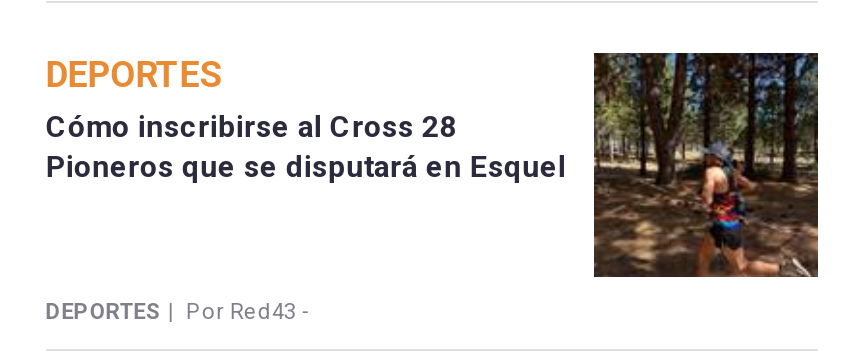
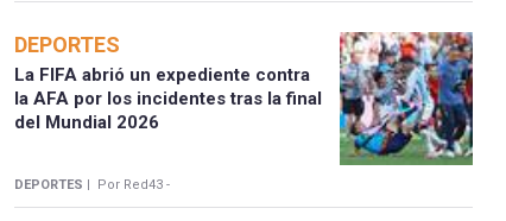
- [image]
- Cómo inscribirse al Cross 28
- Pioneros que se disputará en Esquel
+ [image]
+ La FIFA abrió un expediente contra
+ la AFA por los incidentes tras la final
+ del Mundial 2026
